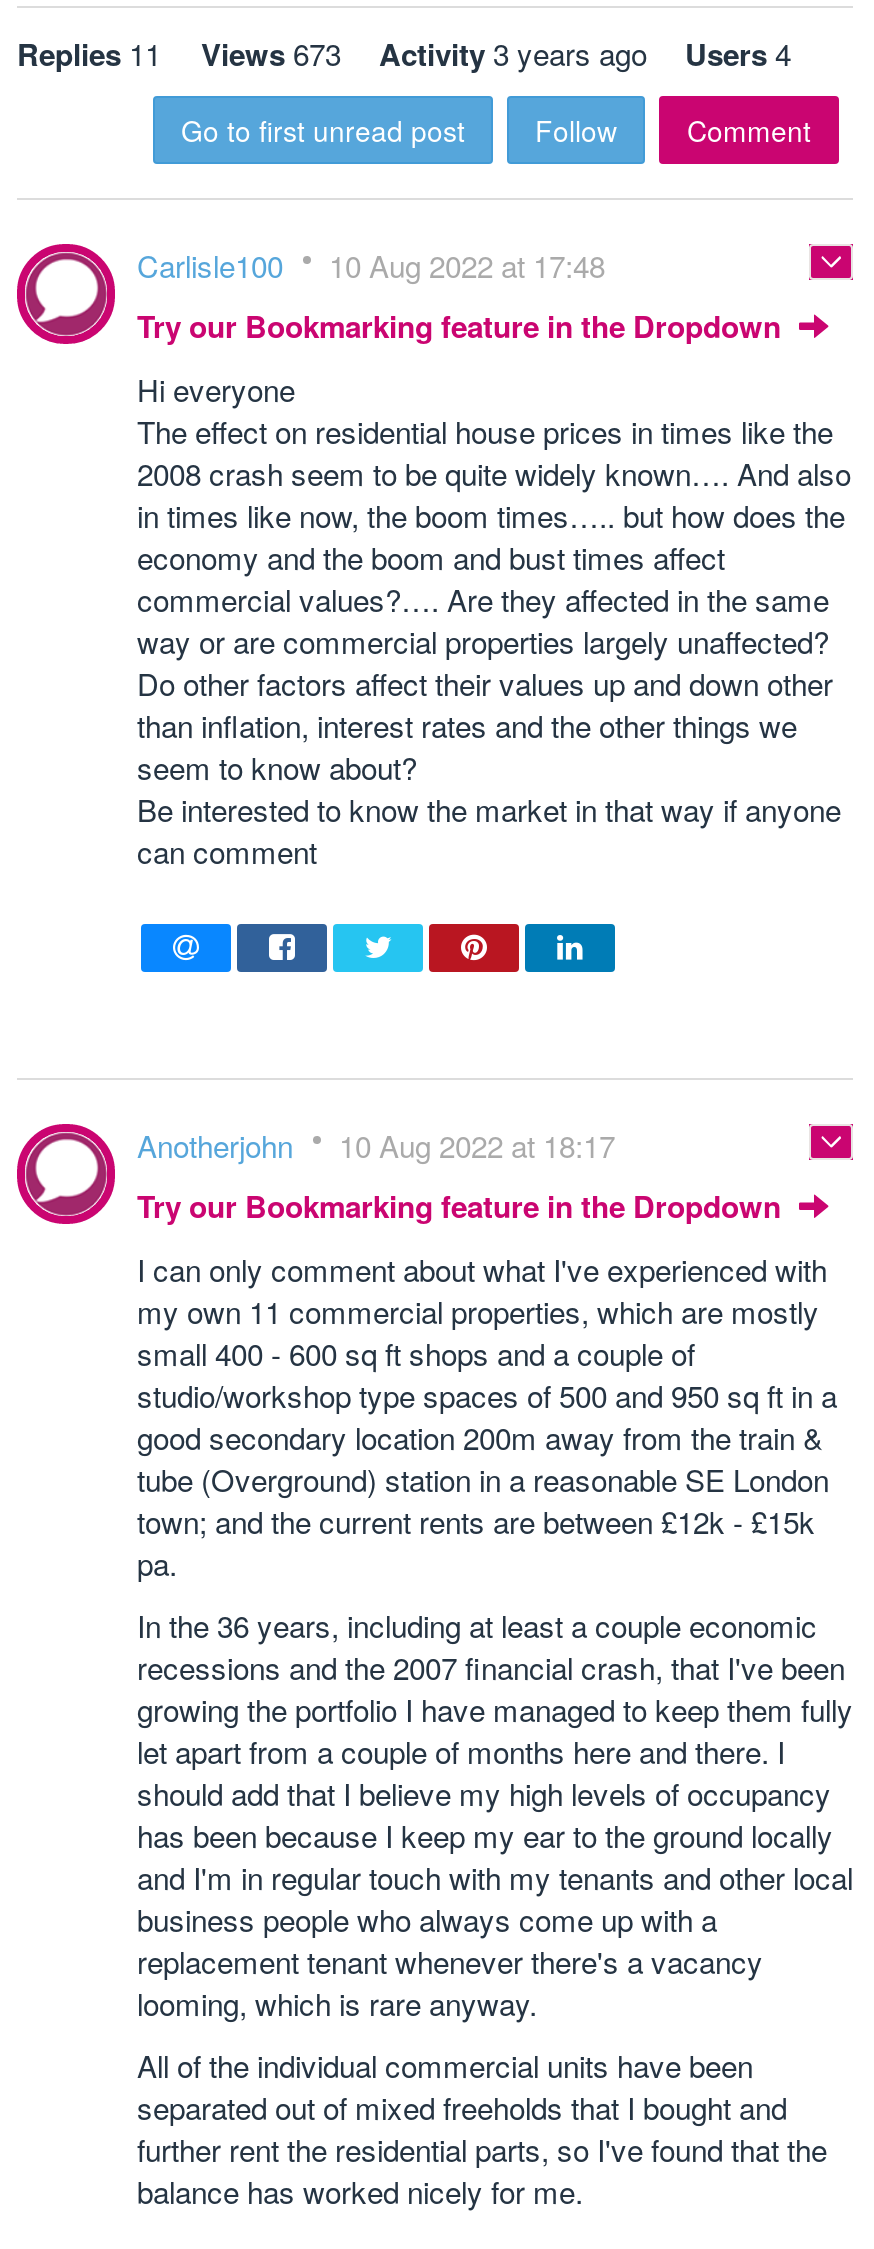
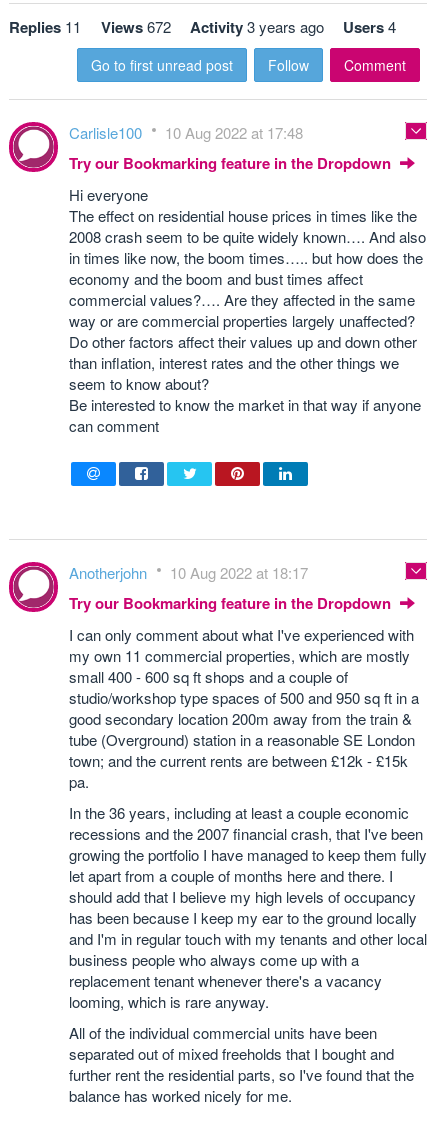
- Replies 11 Views 673 Activity 3 years ago Users 4
+ Replies 11 Views 672 Activity 3 years ago Users 4
